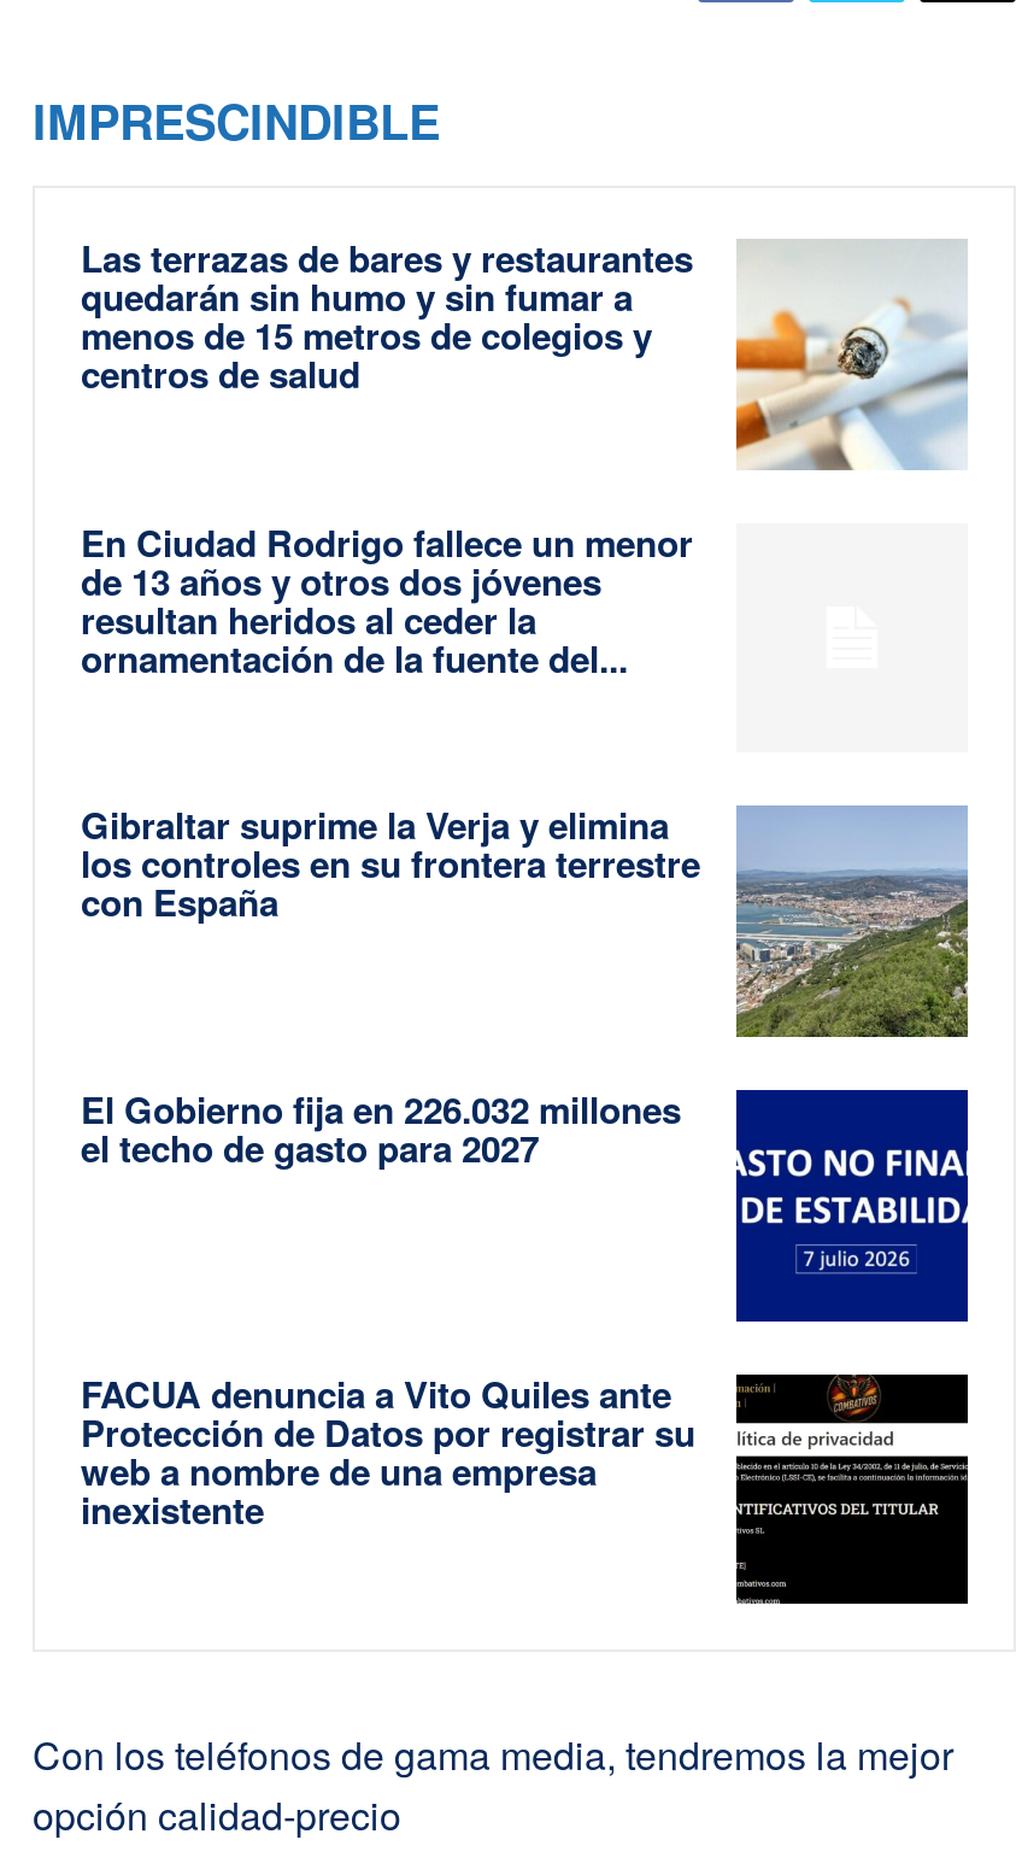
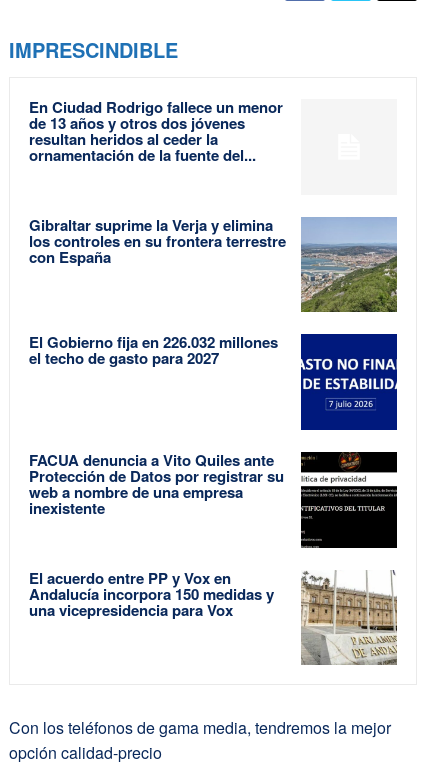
- [image]
- Las terrazas de bares y restaurantes
- quedarán sin humo y sin fumar a
- menos de 15 metros de colegios y
- centros de salud

moved up: [image] | En Ciudad Rodrigo fallece un menor | de 13 años y otros dos jóvenes | ... | web a nombre de una empresa | inexistente

+ [image]
+ El acuerdo entre PP y Vox en
+ Andalucía incorpora 150 medidas y
+ una vicepresidencia para Vox
